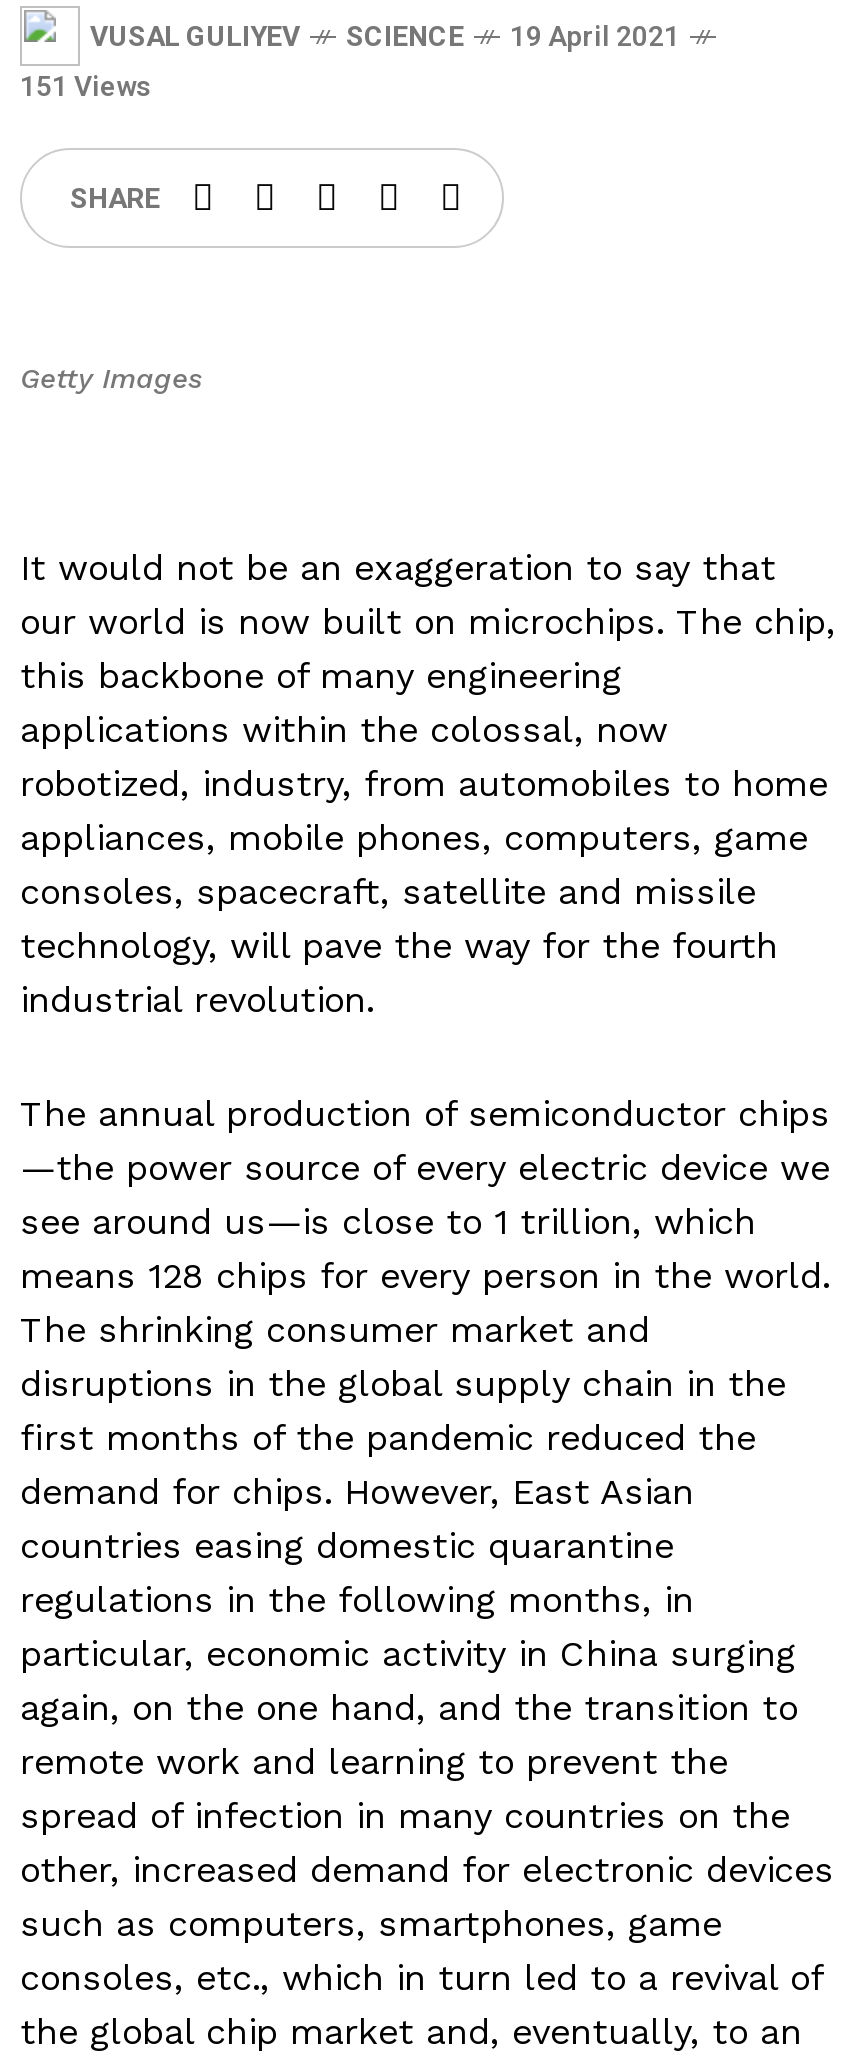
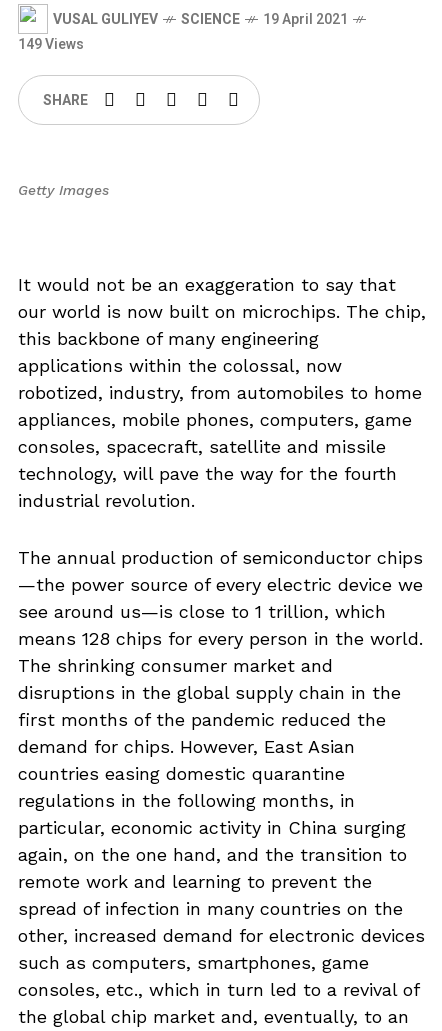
- 151 Views
+ 149 Views
